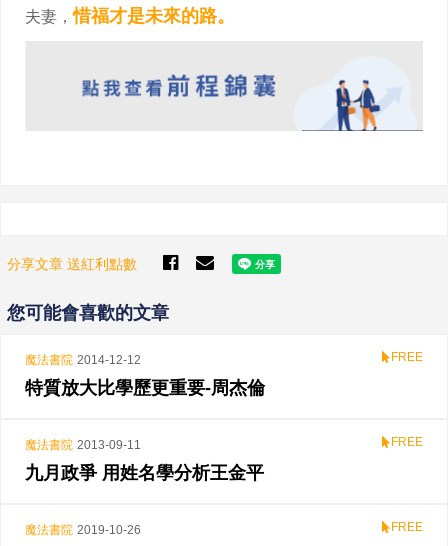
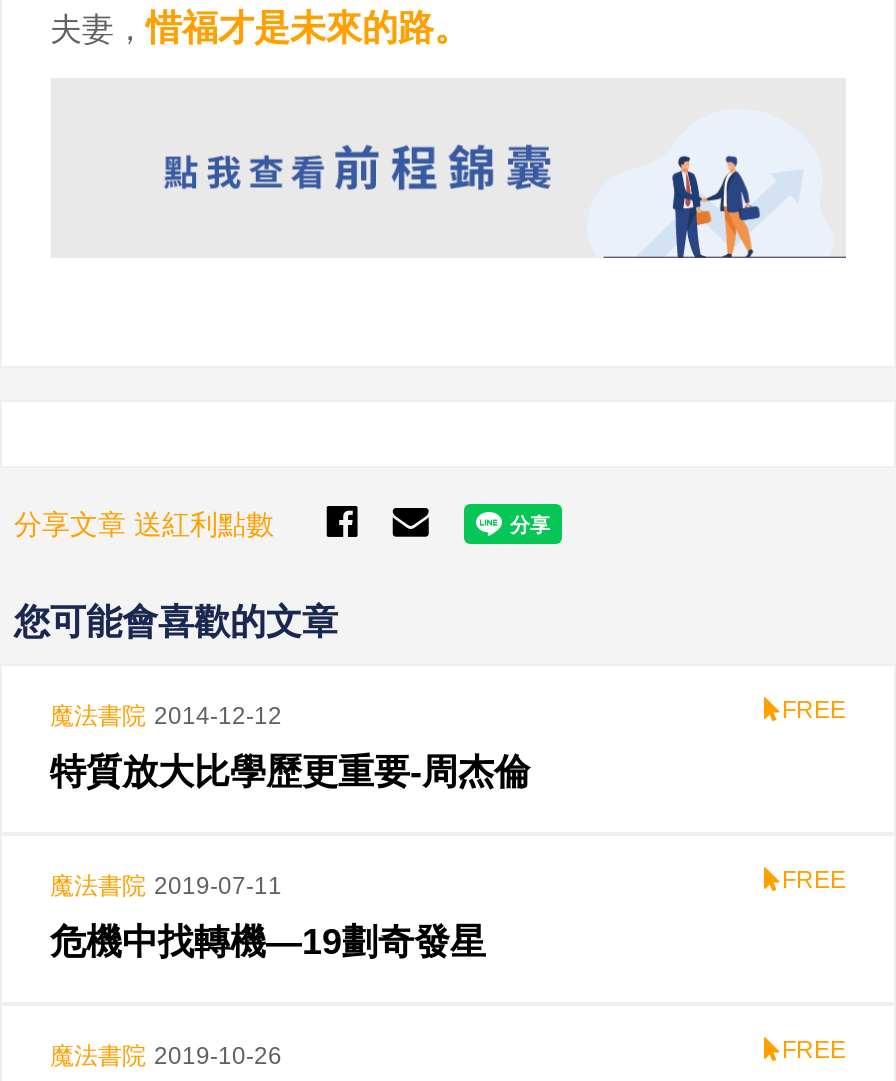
- 魔法書院 2013-09-11
+ 魔法書院 2019-07-11

- 九月政爭 用姓名學分析王金平
+ 危機中找轉機—19劃奇發星
